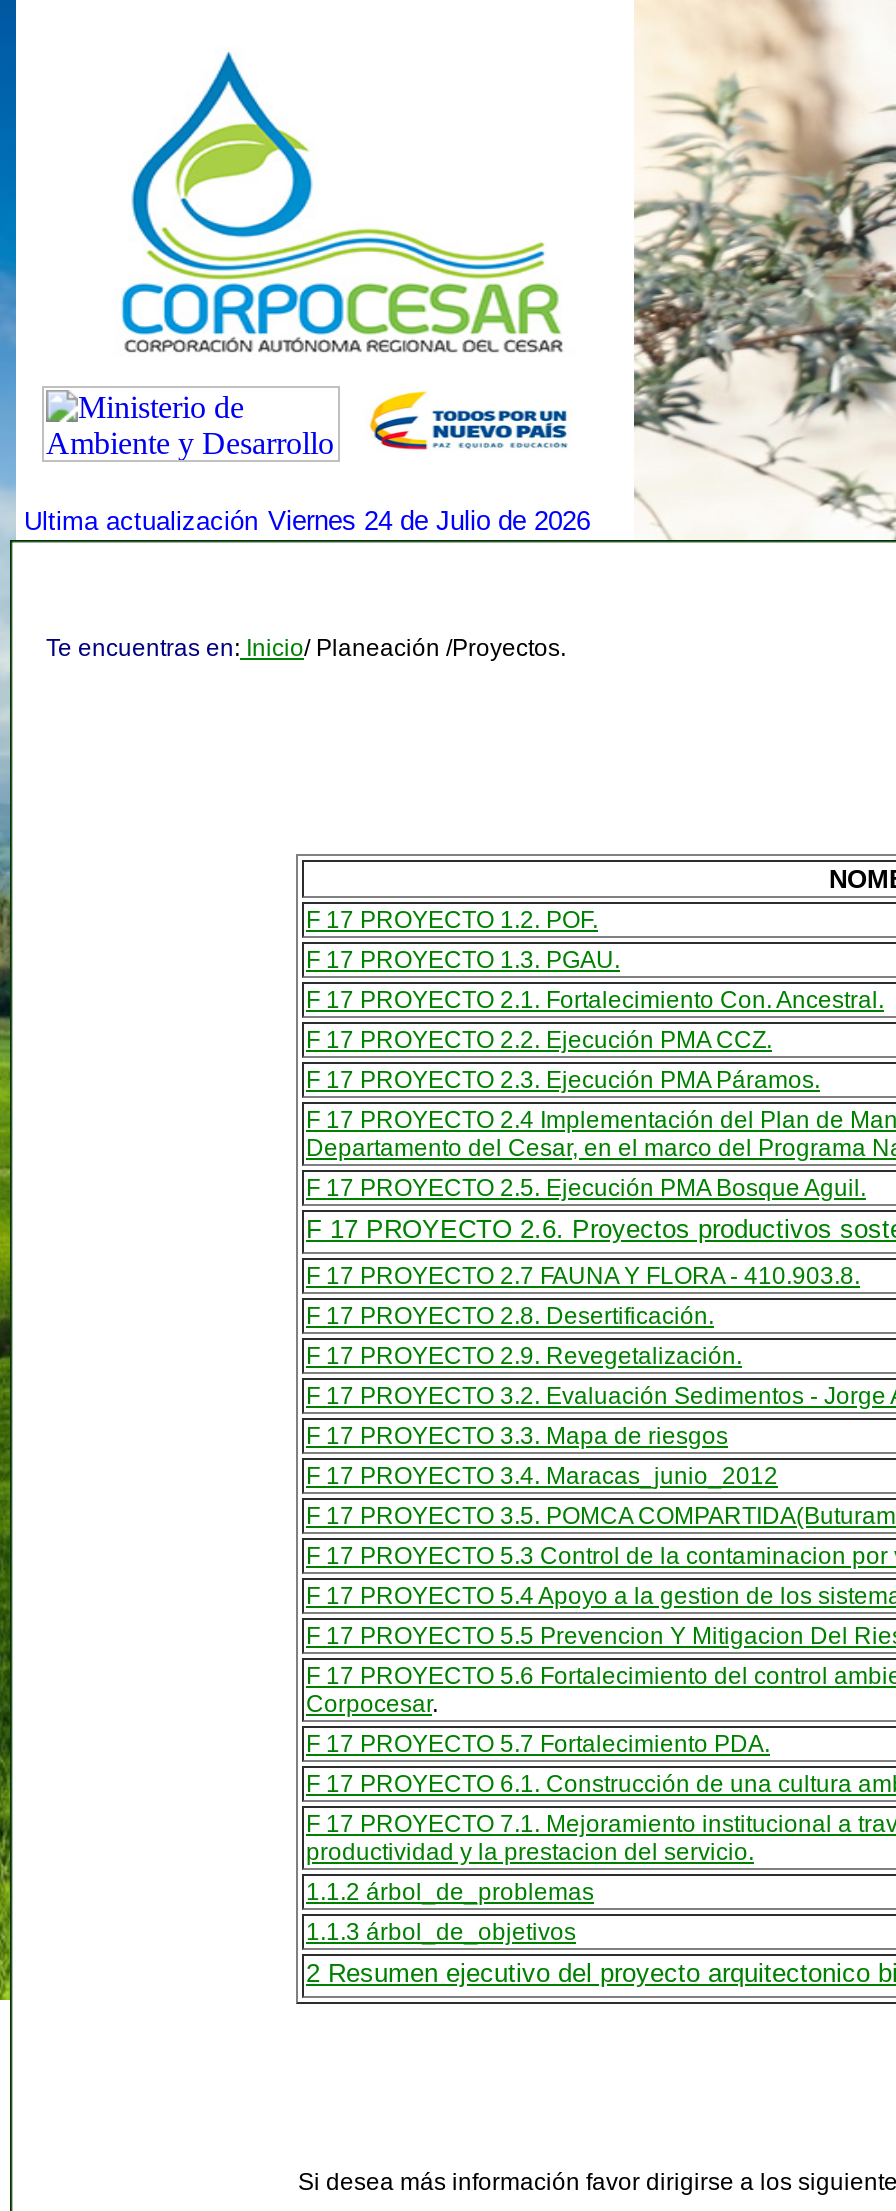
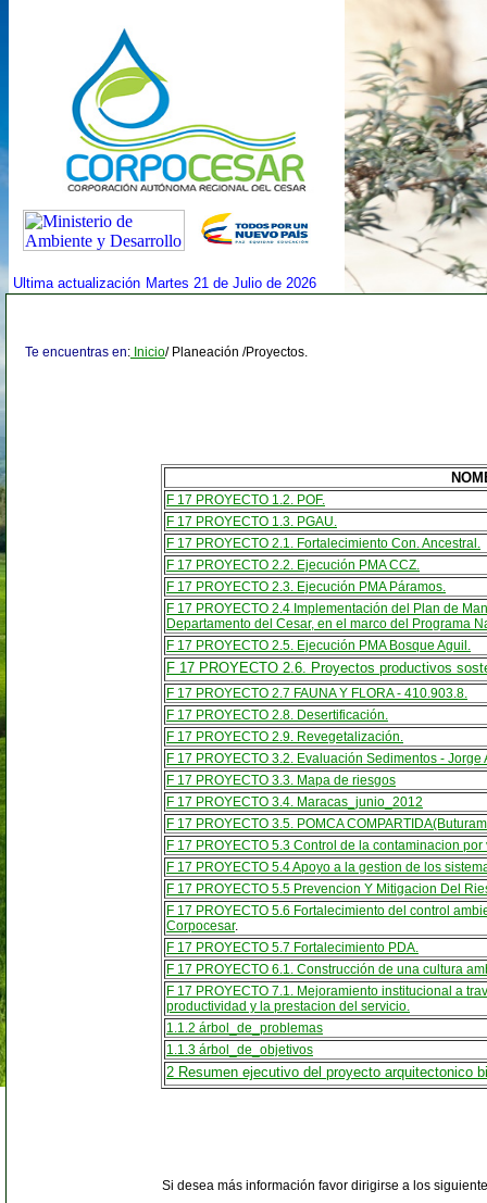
- Viernes 24 de Julio de 2026
+ Martes 21 de Julio de 2026
